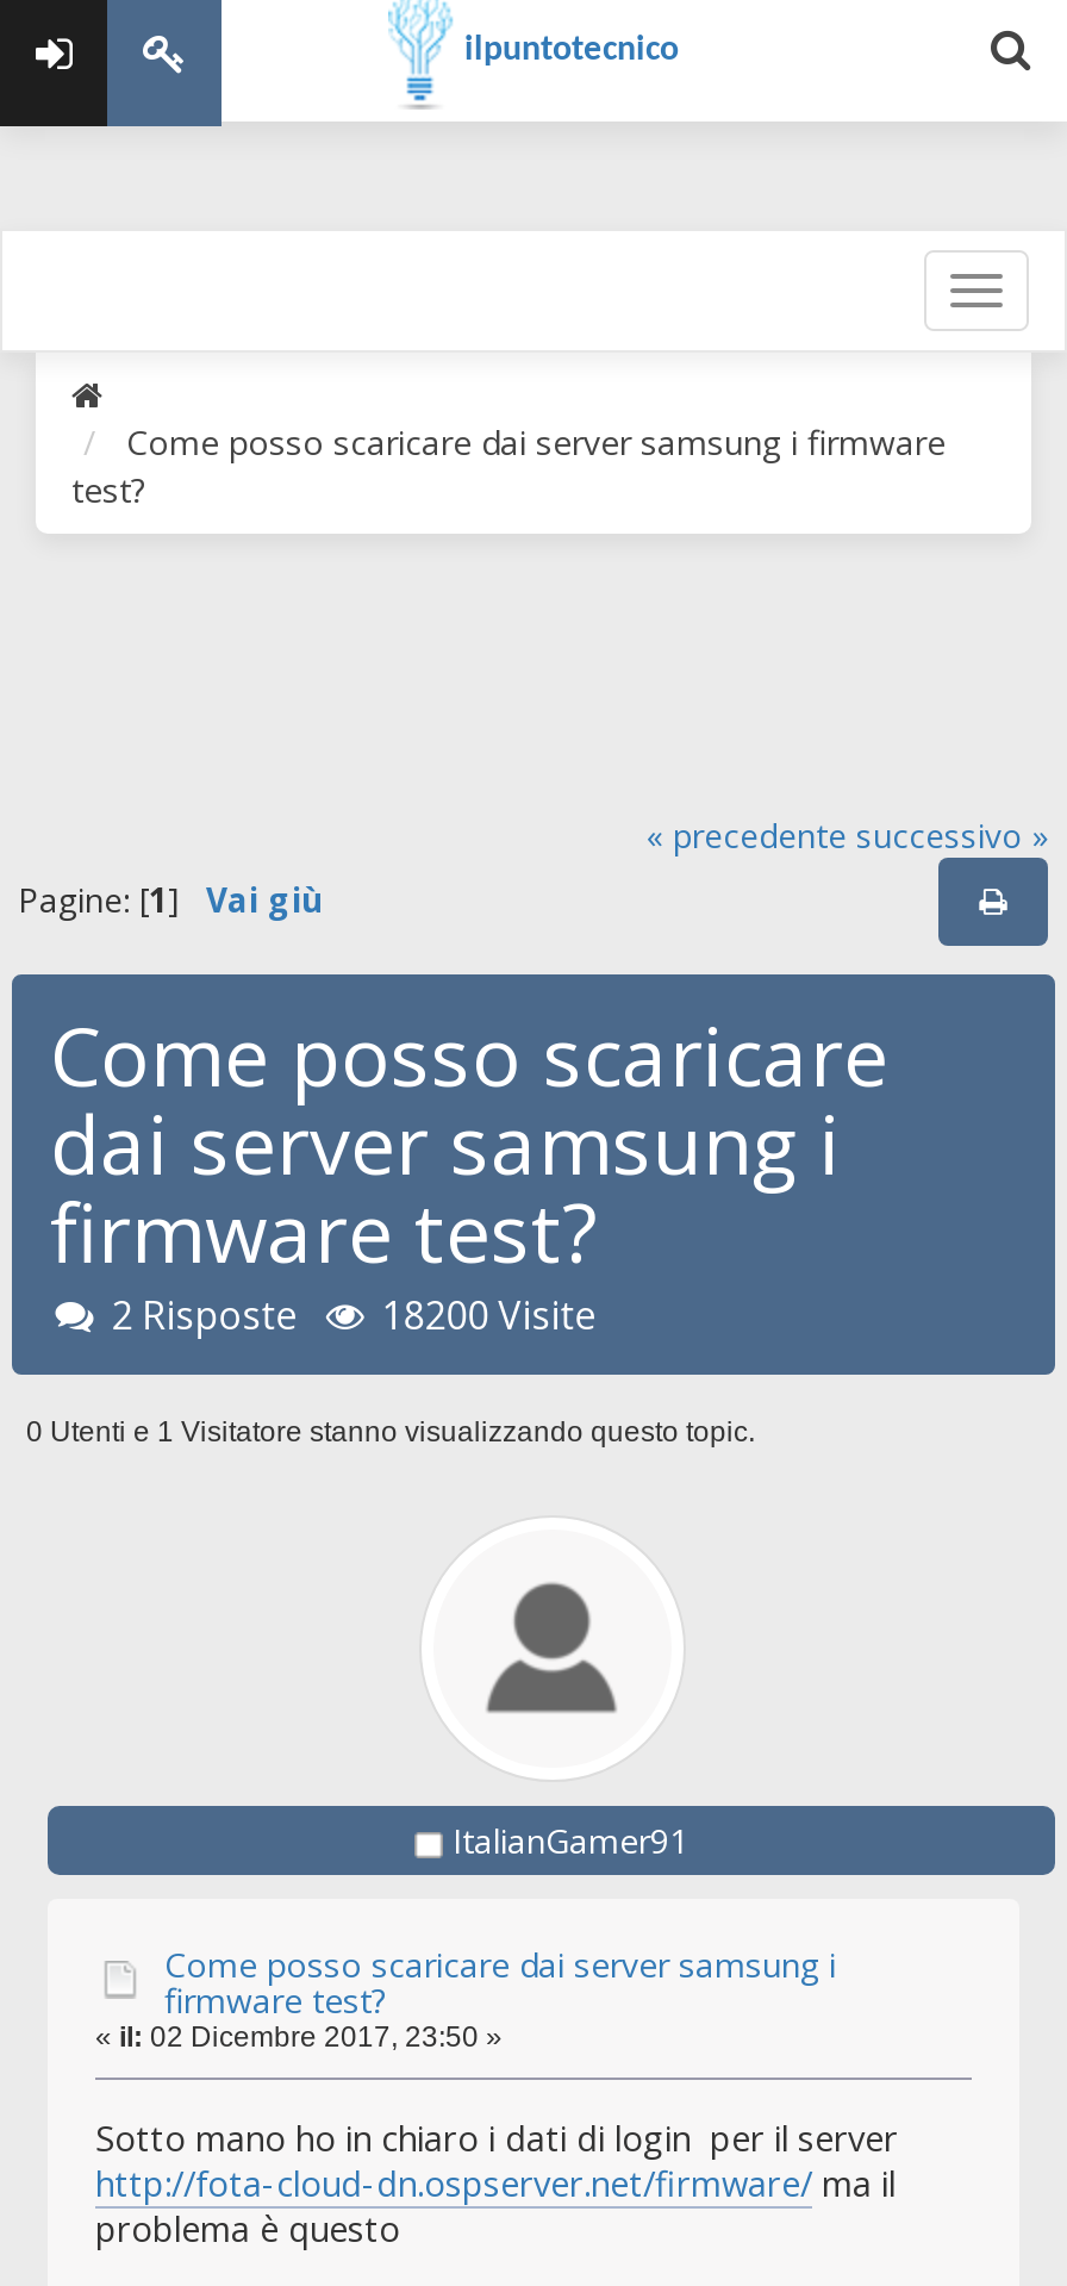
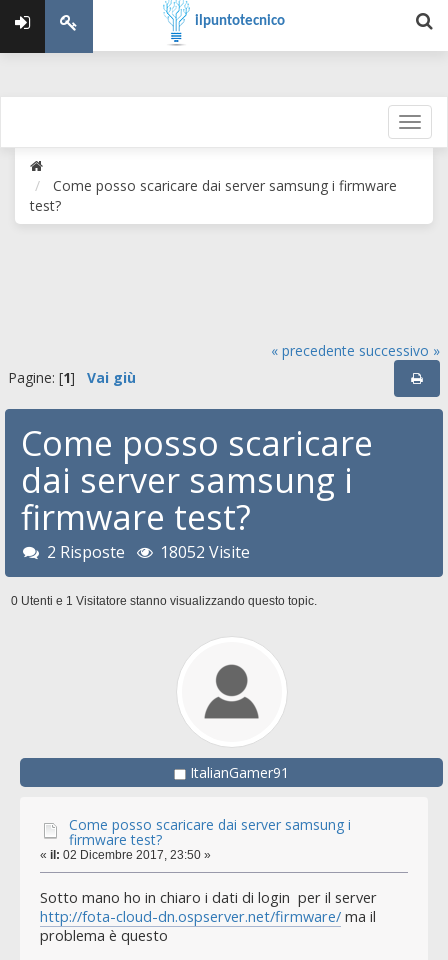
- 2 Risposte 18200 Visite
+ 2 Risposte 18052 Visite
